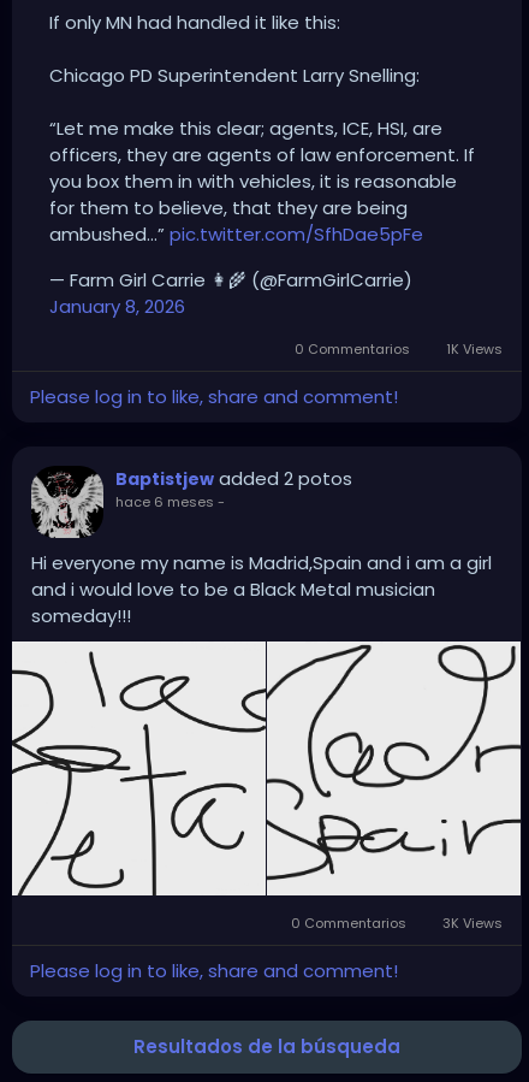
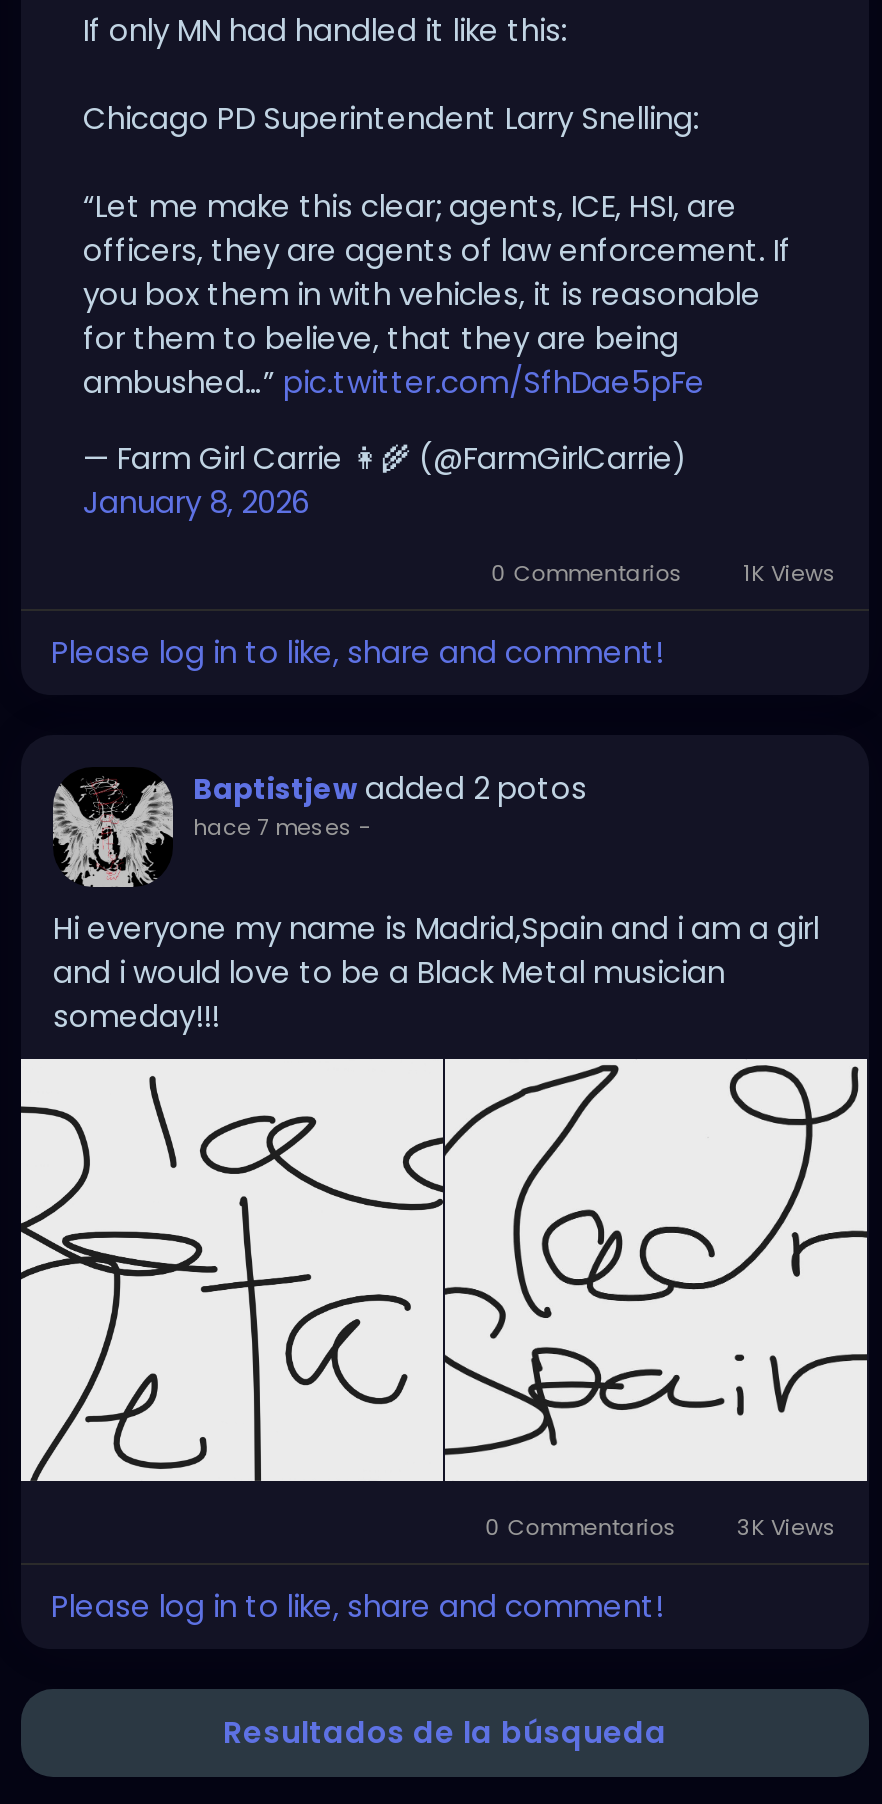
- hace 6 meses -
+ hace 7 meses -
